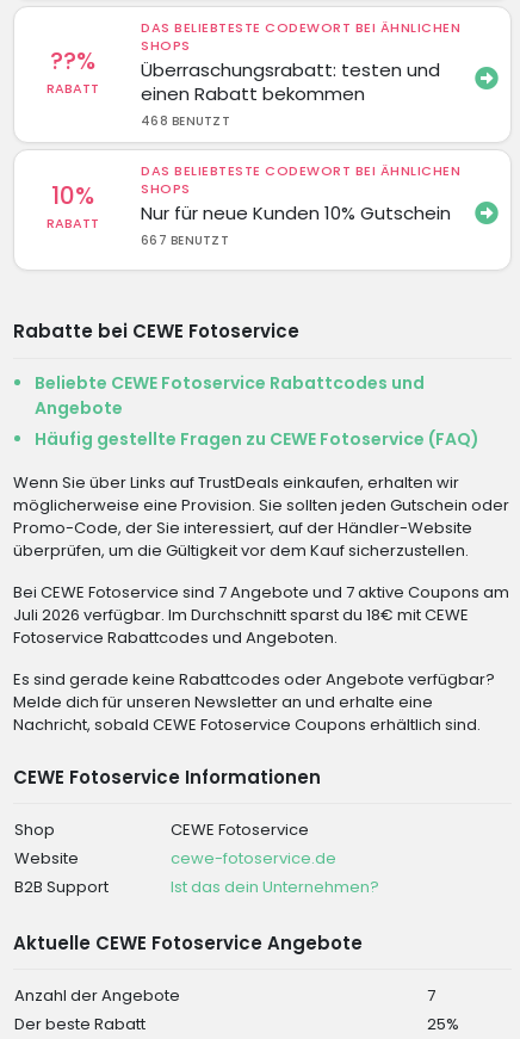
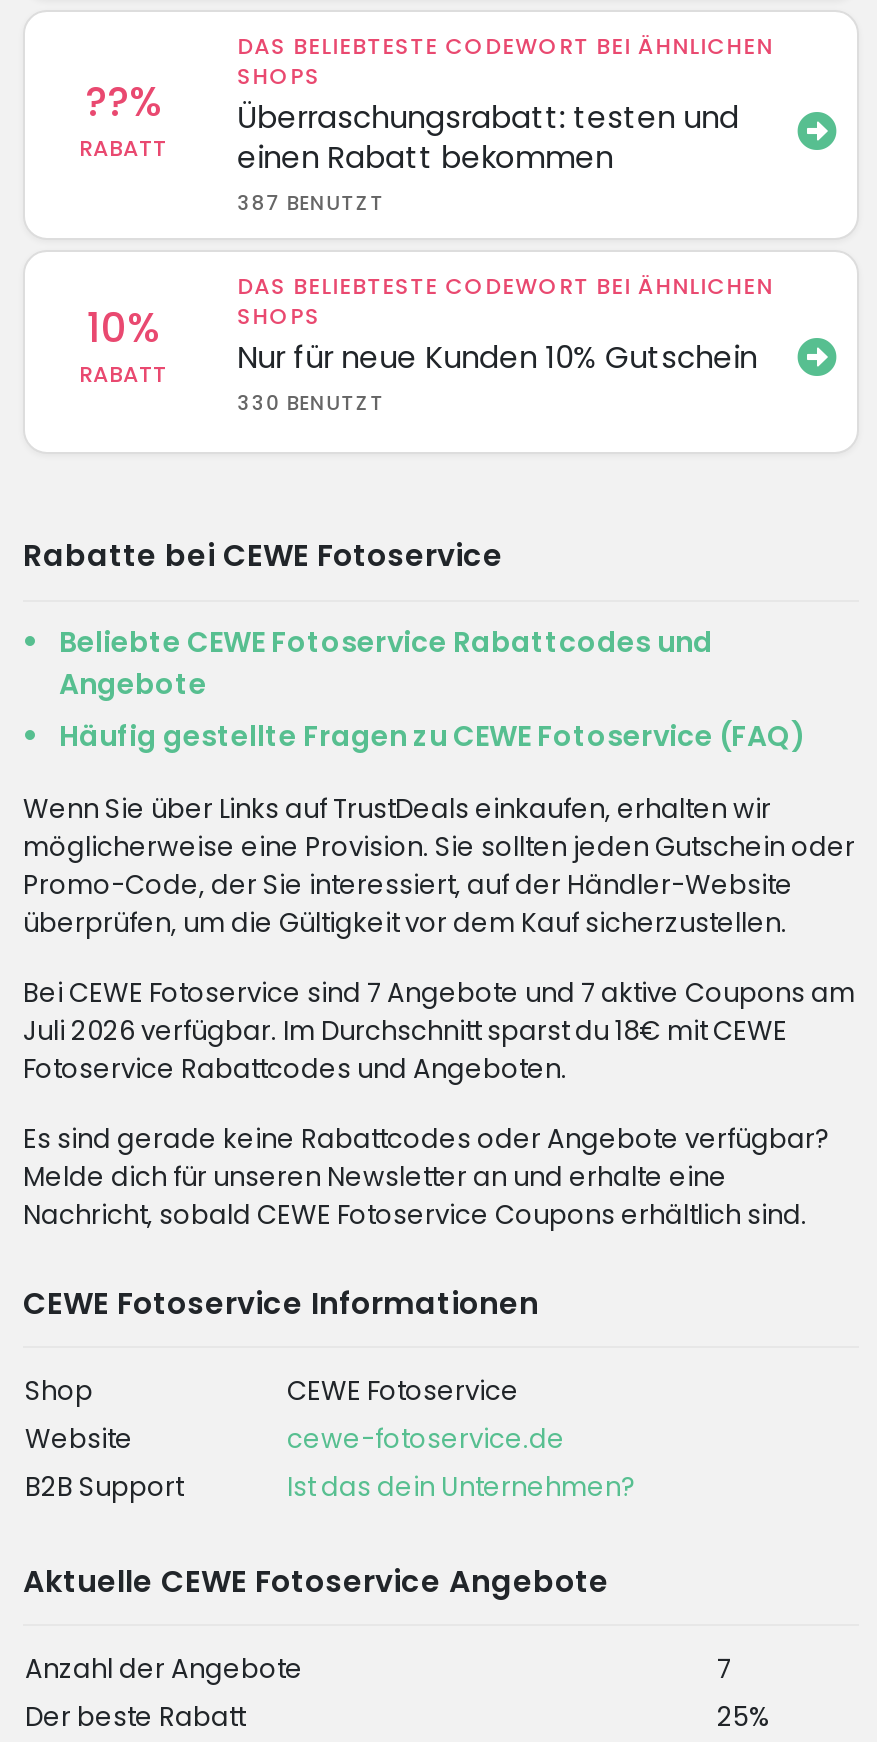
- 468 BENUTZT
+ 387 BENUTZT

- 667 BENUTZT
+ 330 BENUTZT
